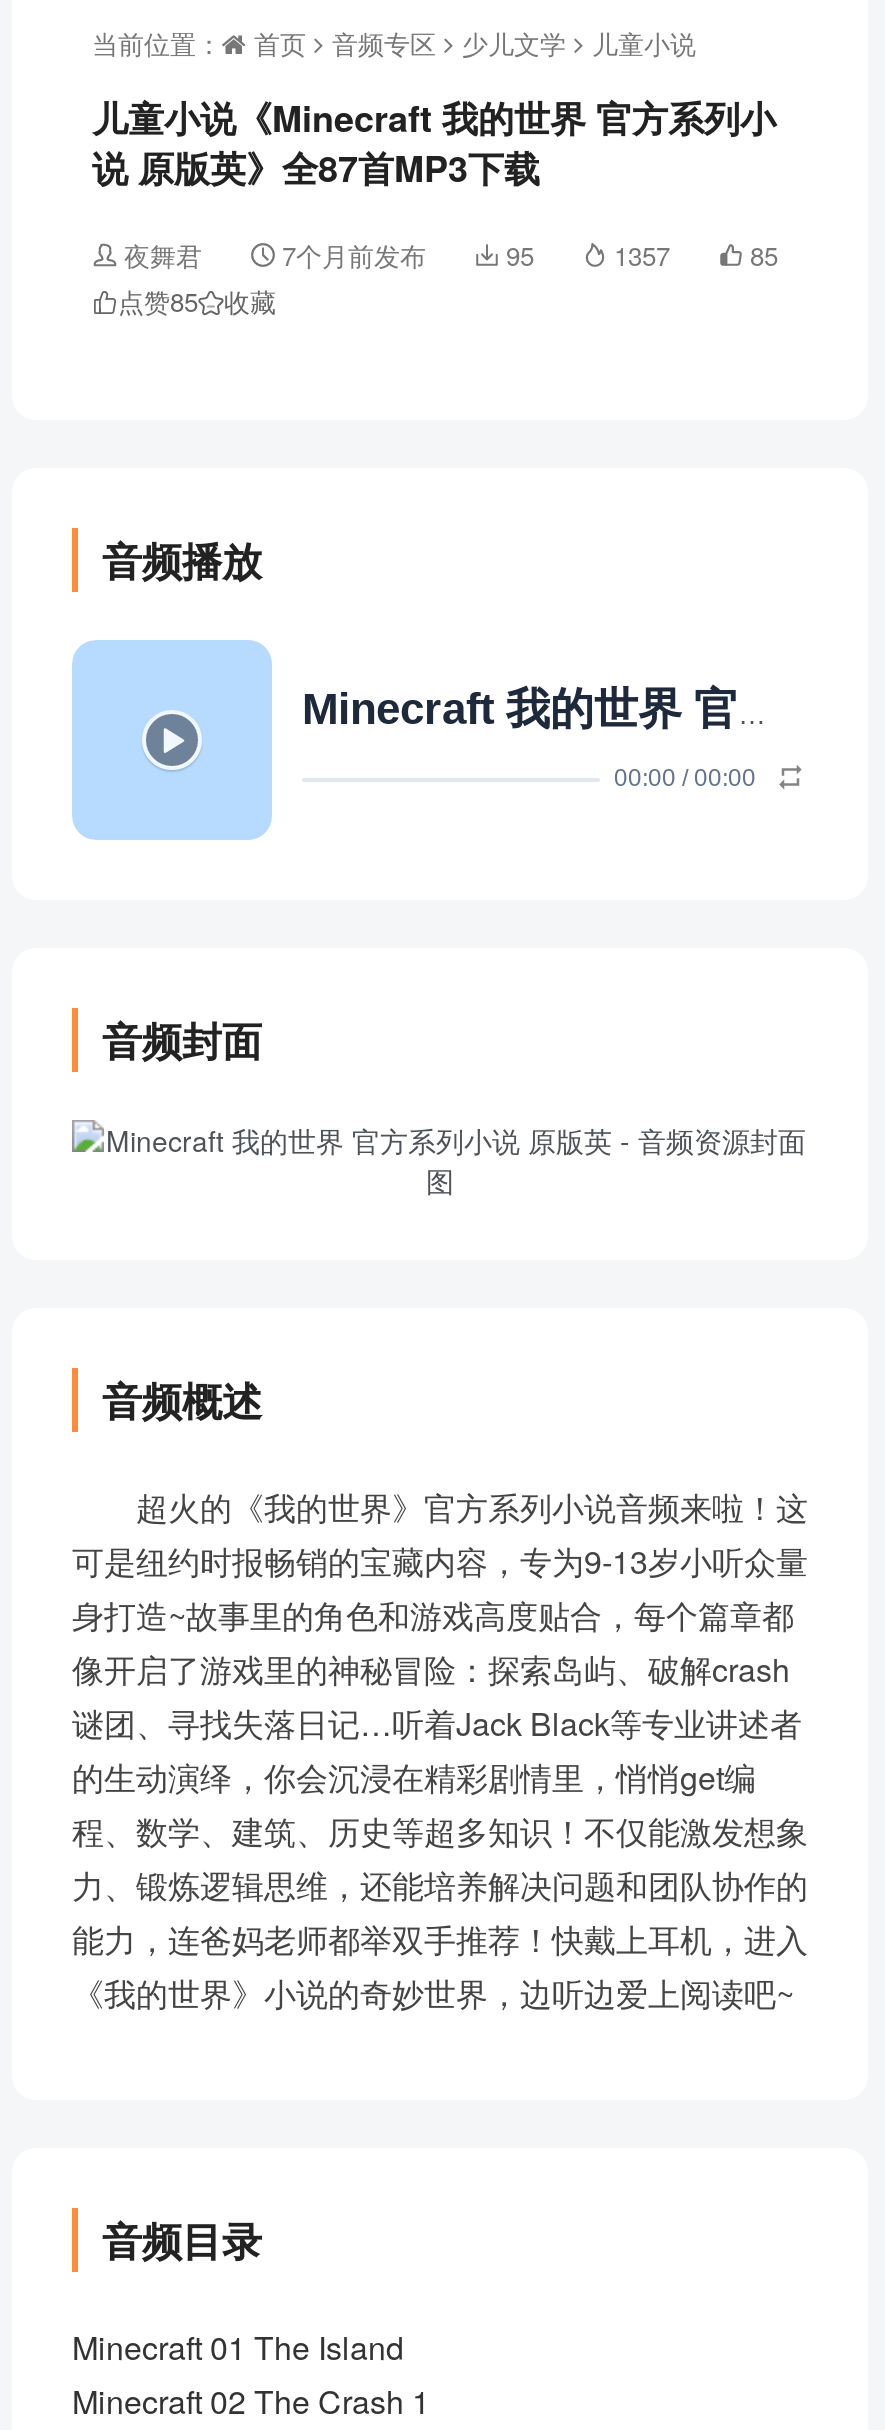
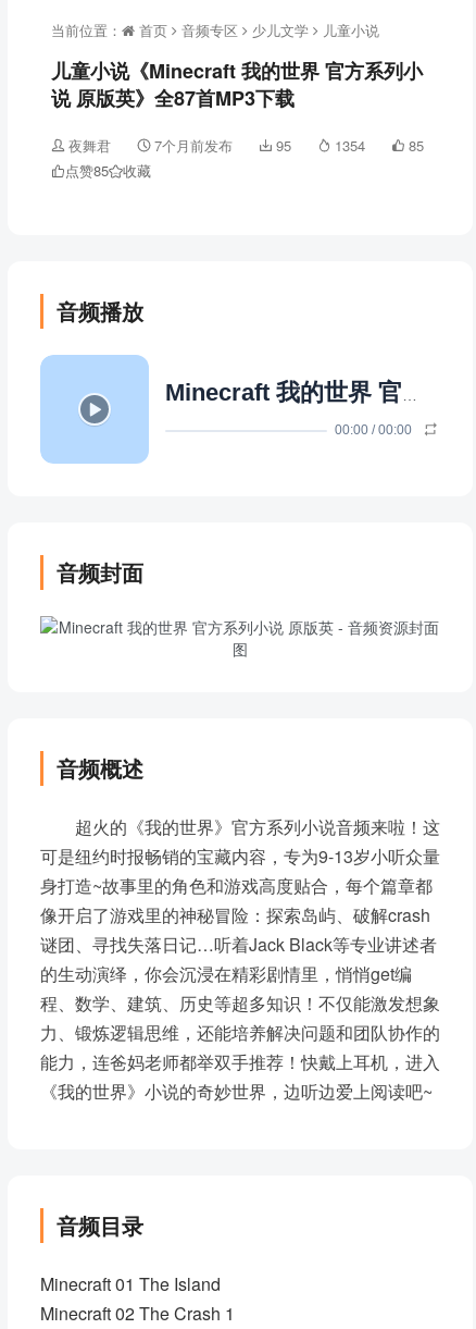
- 1357
+ 1354
